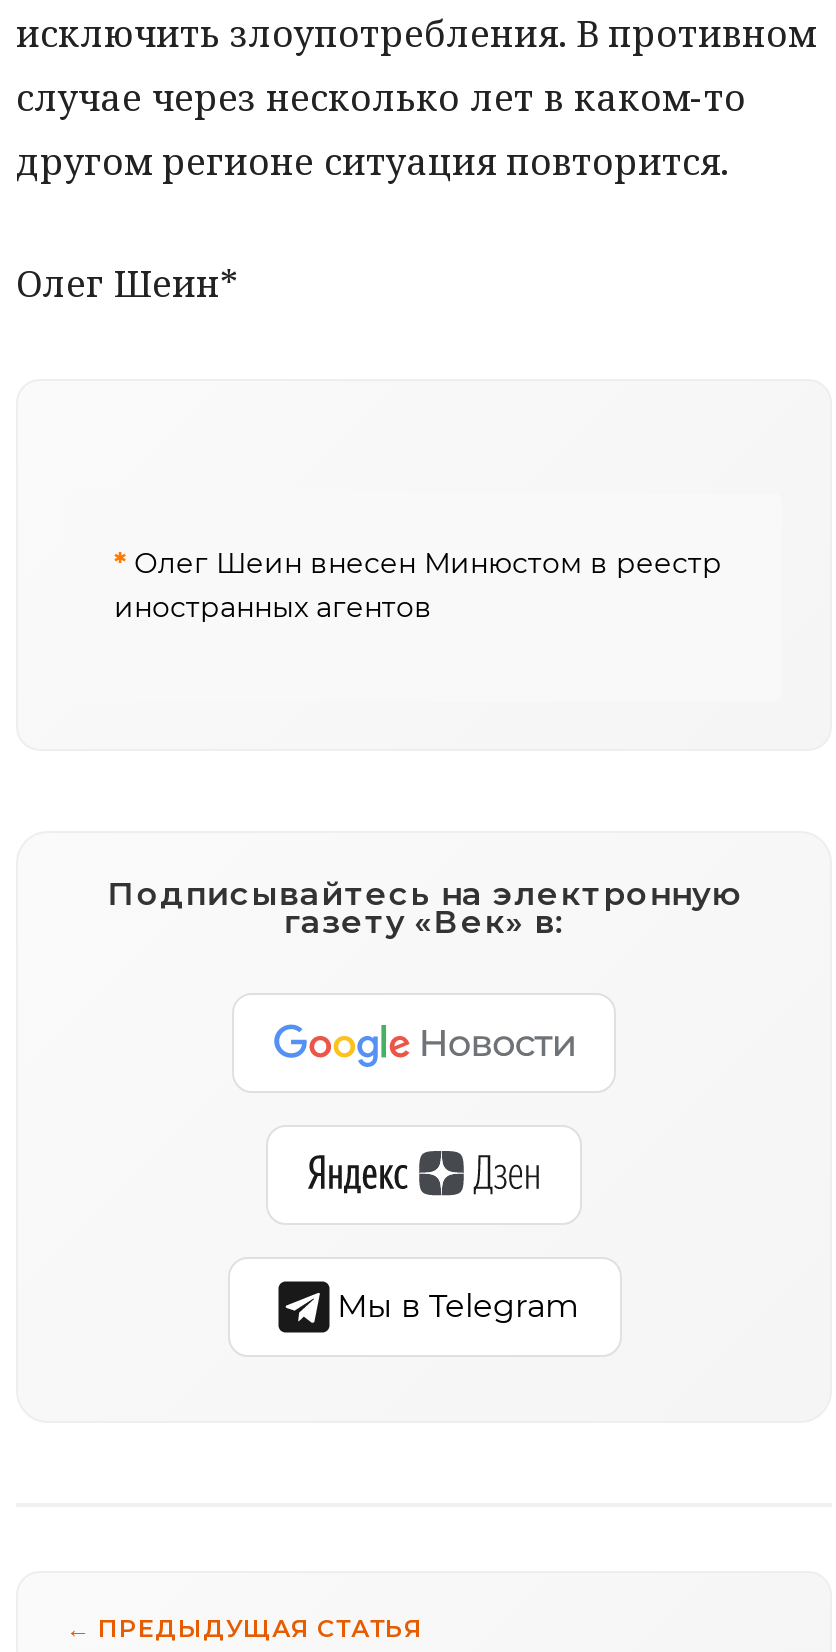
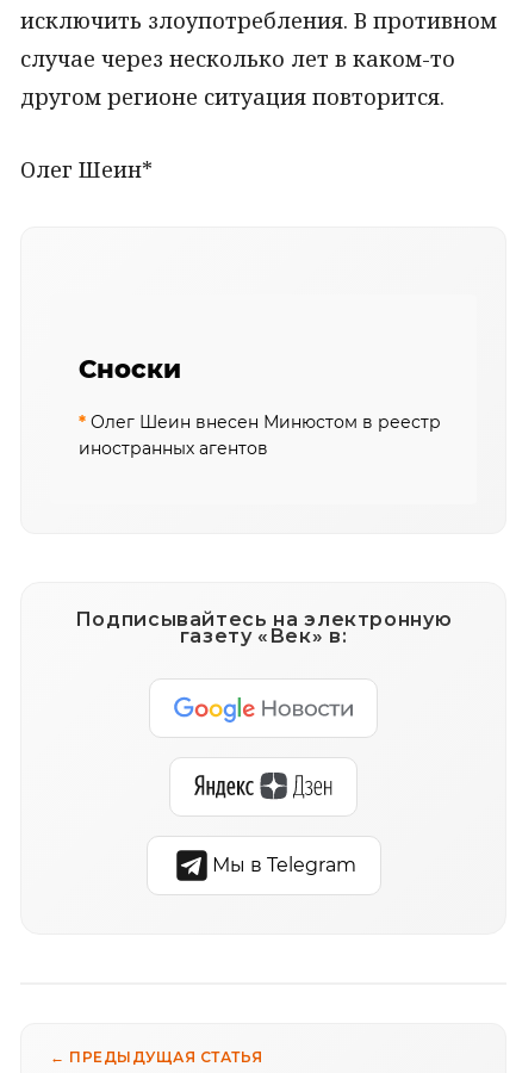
+ Сноски
